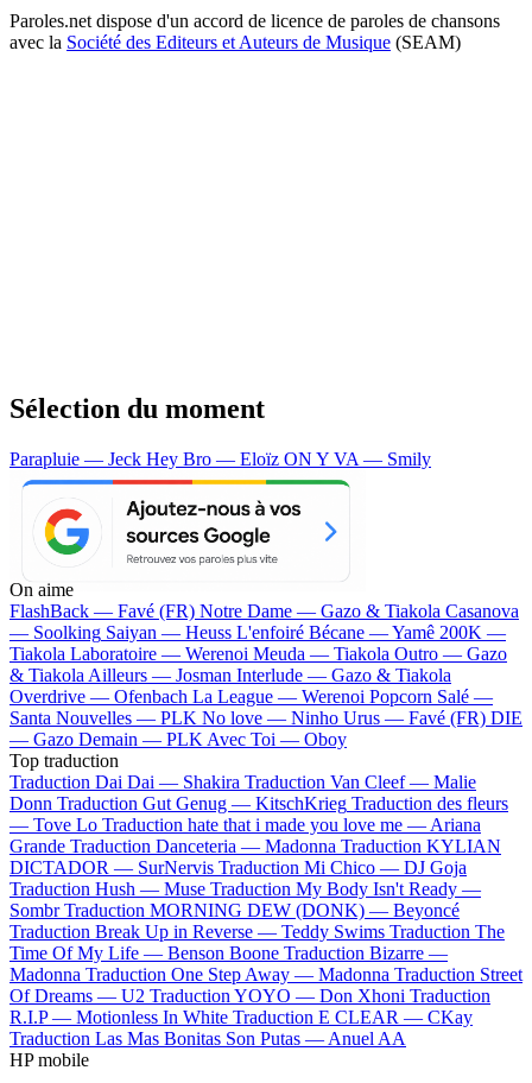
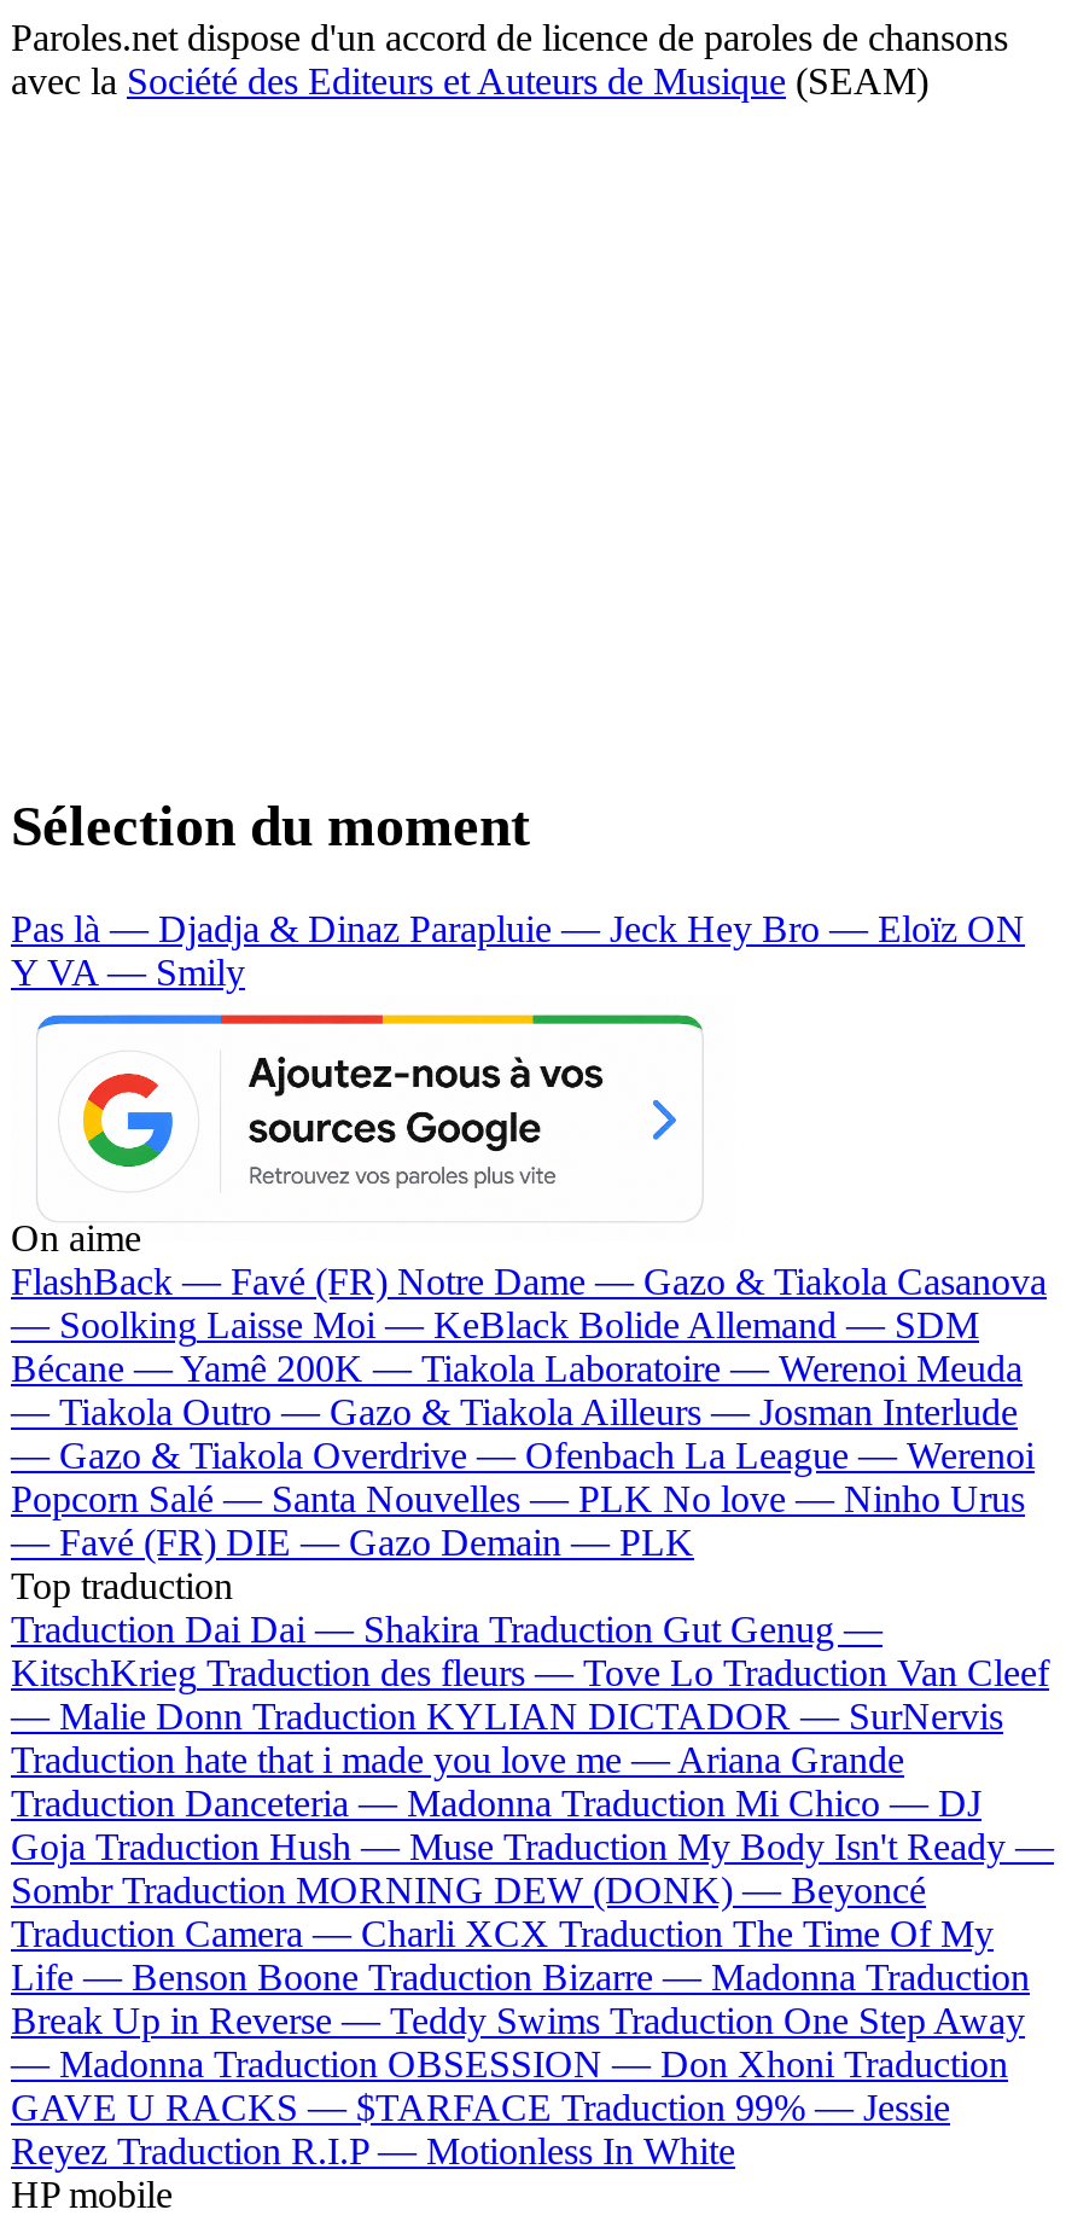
- Parapluie — Jeck Hey Bro — Eloïz ON Y VA — Smily
+ Pas là — Djadja & Dinaz Parapluie — Jeck Hey Bro — Eloïz ON
+ Y VA — Smily

- — Soolking Saiyan — Heuss L'enfoiré Bécane — Yamê 200K —
- Tiakola Laboratoire — Werenoi Meuda — Tiakola Outro — Gazo
- & Tiakola Ailleurs — Josman Interlude — Gazo & Tiakola
- Overdrive — Ofenbach La League — Werenoi Popcorn Salé —
- Santa Nouvelles — PLK No love — Ninho Urus — Favé (FR) DIE
- — Gazo Demain — PLK Avec Toi — Oboy
+ — Soolking Laisse Moi — KeBlack Bolide Allemand — SDM
+ Bécane — Yamê 200K — Tiakola Laboratoire — Werenoi Meuda
+ — Tiakola Outro — Gazo & Tiakola Ailleurs — Josman Interlude
+ — Gazo & Tiakola Overdrive — Ofenbach La League — Werenoi
+ Popcorn Salé — Santa Nouvelles — PLK No love — Ninho Urus
+ —Favé (FR) DIE — Gazo Demain — PLK

- Traduction Dai Dai — Shakira Traduction Van Cleef — Malie
- Donn Traduction Gut Genug — KitschKrieg Traduction des fleurs
- — Tove Lo Traduction hate that i made you love me — Ariana
- Grande Traduction Danceteria — Madonna Traduction KYLIAN
- DICTADOR — SurNervis Traduction Mi Chico — DJ Goja
- Traduction Hush — Muse Traduction My Body Isn't Ready —
+ Traduction Dai Dai — Shakira Traduction Gut Genug —
+ KitschKrieg Traduction des fleurs — Tove Lo Traduction Van Cleef
+ — Malie Donn Traduction KYLIAN DICTADOR — SurNervis
+ Traduction hate that i made you love me — Ariana Grande
+ Traduction Danceteria — Madonna Traduction Mi Chico — DJ
+ Goja Traduction Hush — Muse Traduction My Body Isn't Ready —

- Traduction Break Up in Reverse — Teddy Swims Traduction The
- Time Of My Life — Benson Boone Traduction Bizarre —
- Madonna Traduction One Step Away — Madonna Traduction Street
- Of Dreams — U2 Traduction YOYO — Don Xhoni Traduction
- R.I.P — Motionless In White Traduction E CLEAR — CKay
- Traduction Las Mas Bonitas Son Putas — Anuel AA
+ Traduction Camera — Charli XCX Traduction The Time Of My
+ Life — Benson Boone Traduction Bizarre — Madonna Traduction
+ Break Up in Reverse — Teddy Swims Traduction One Step Away
+ — Madonna Traduction OBSESSION — Don Xhoni Traduction
+ GAVE U RACKS — $TARFACE Traduction 99% — Jessie
+ Reyez Traduction R.I.P — Motionless In White
